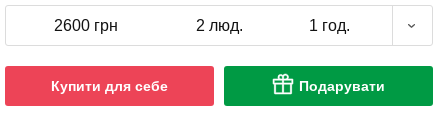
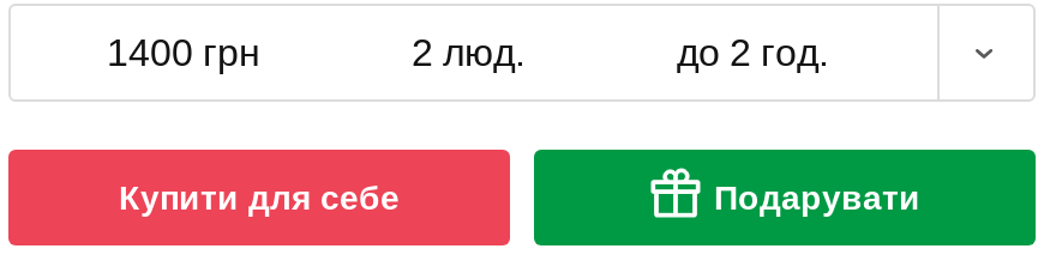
- 2600 грн
+ 1400 грн

- 1 год.
+ до 2 год.
